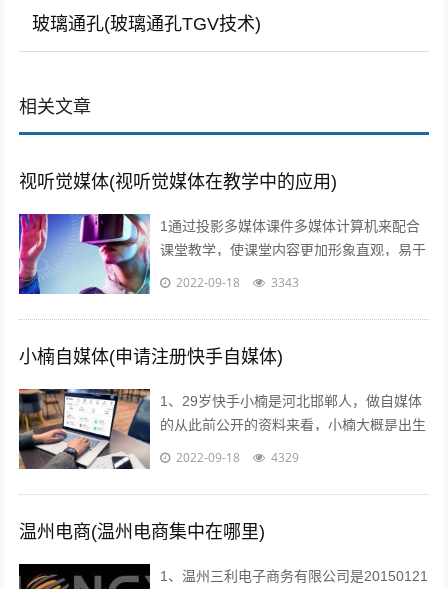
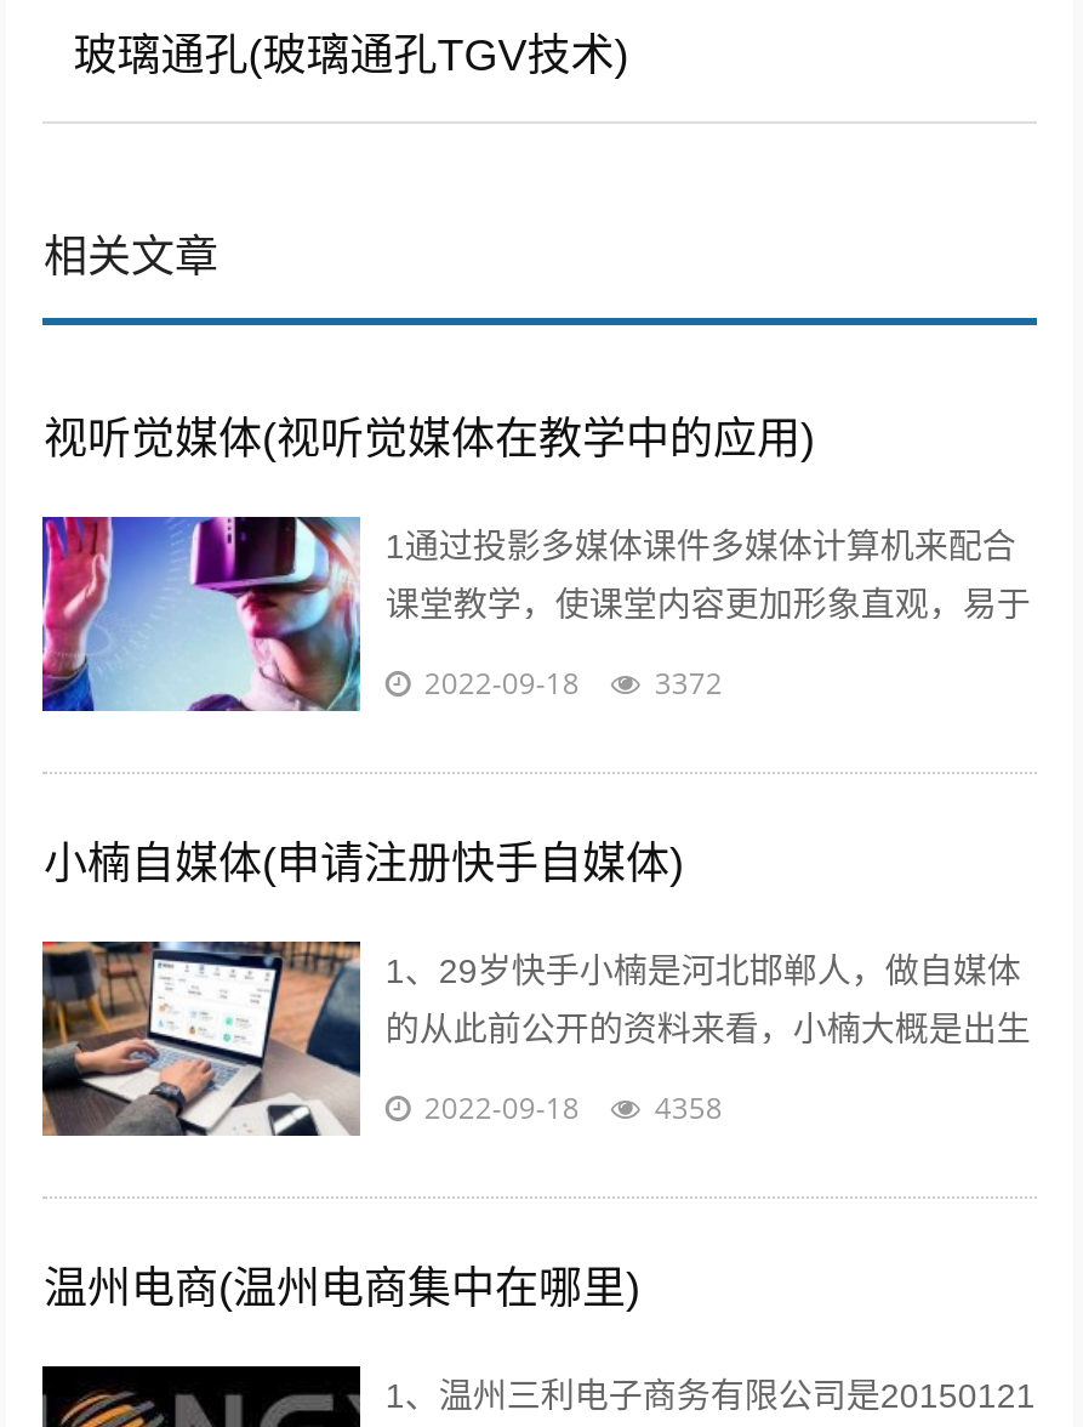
- 3343
+ 3372

- 4329
+ 4358
